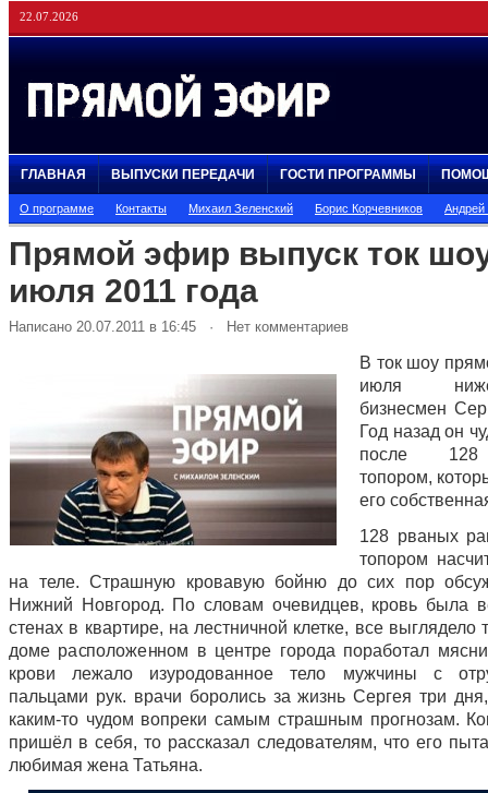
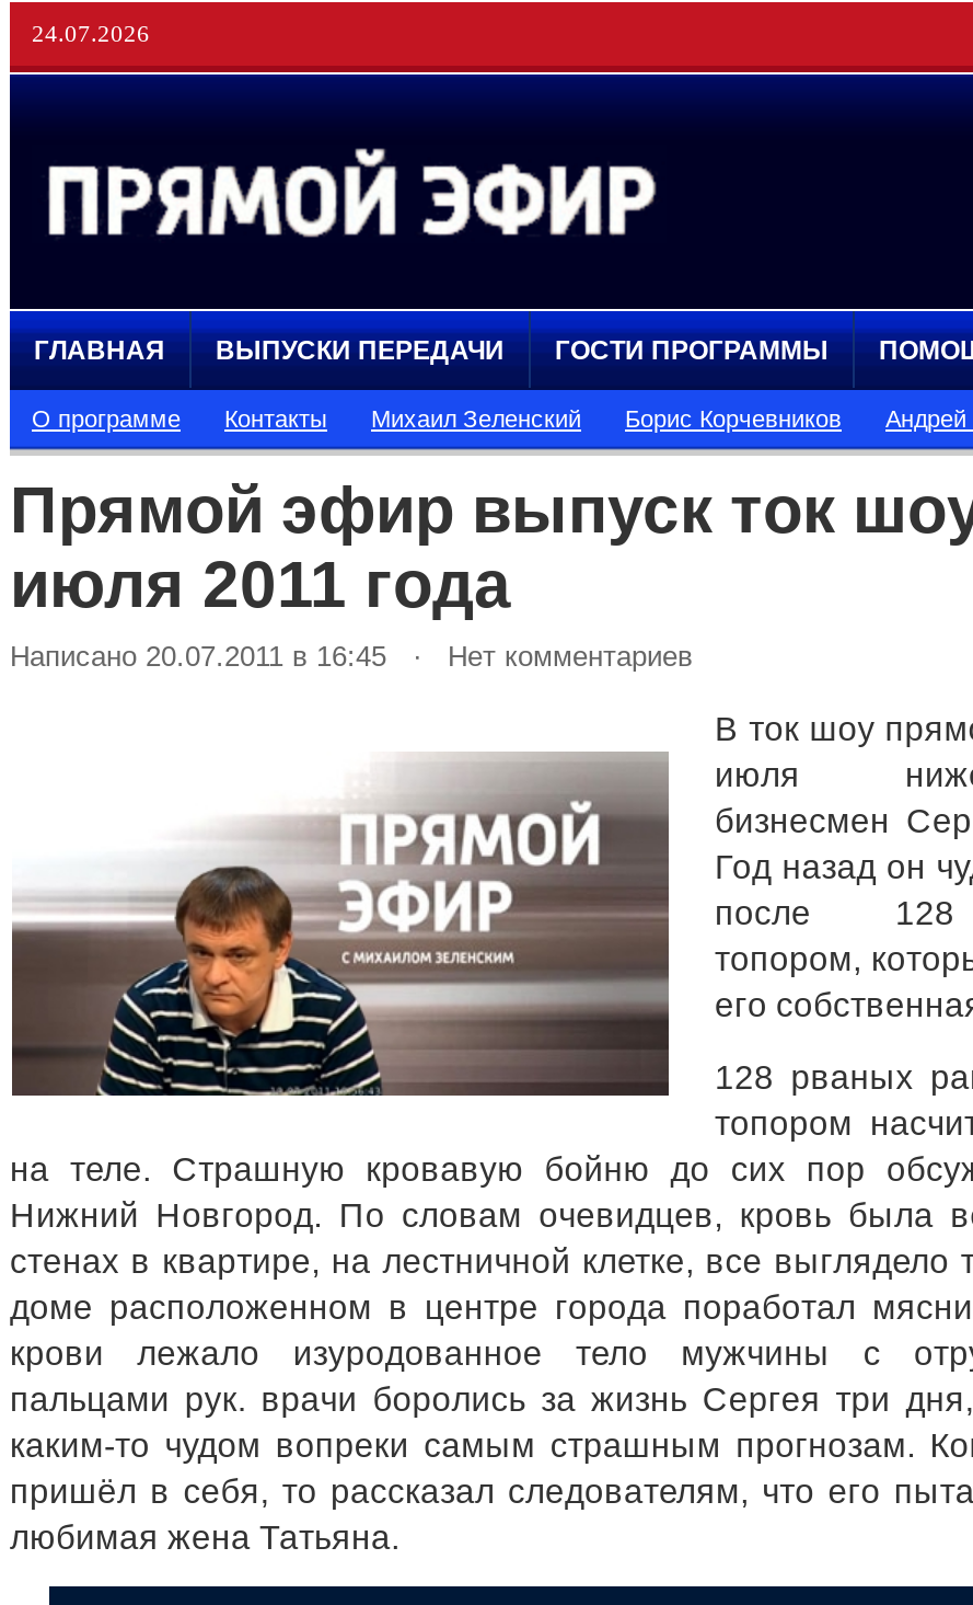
- 22.07.2026
+ 24.07.2026
